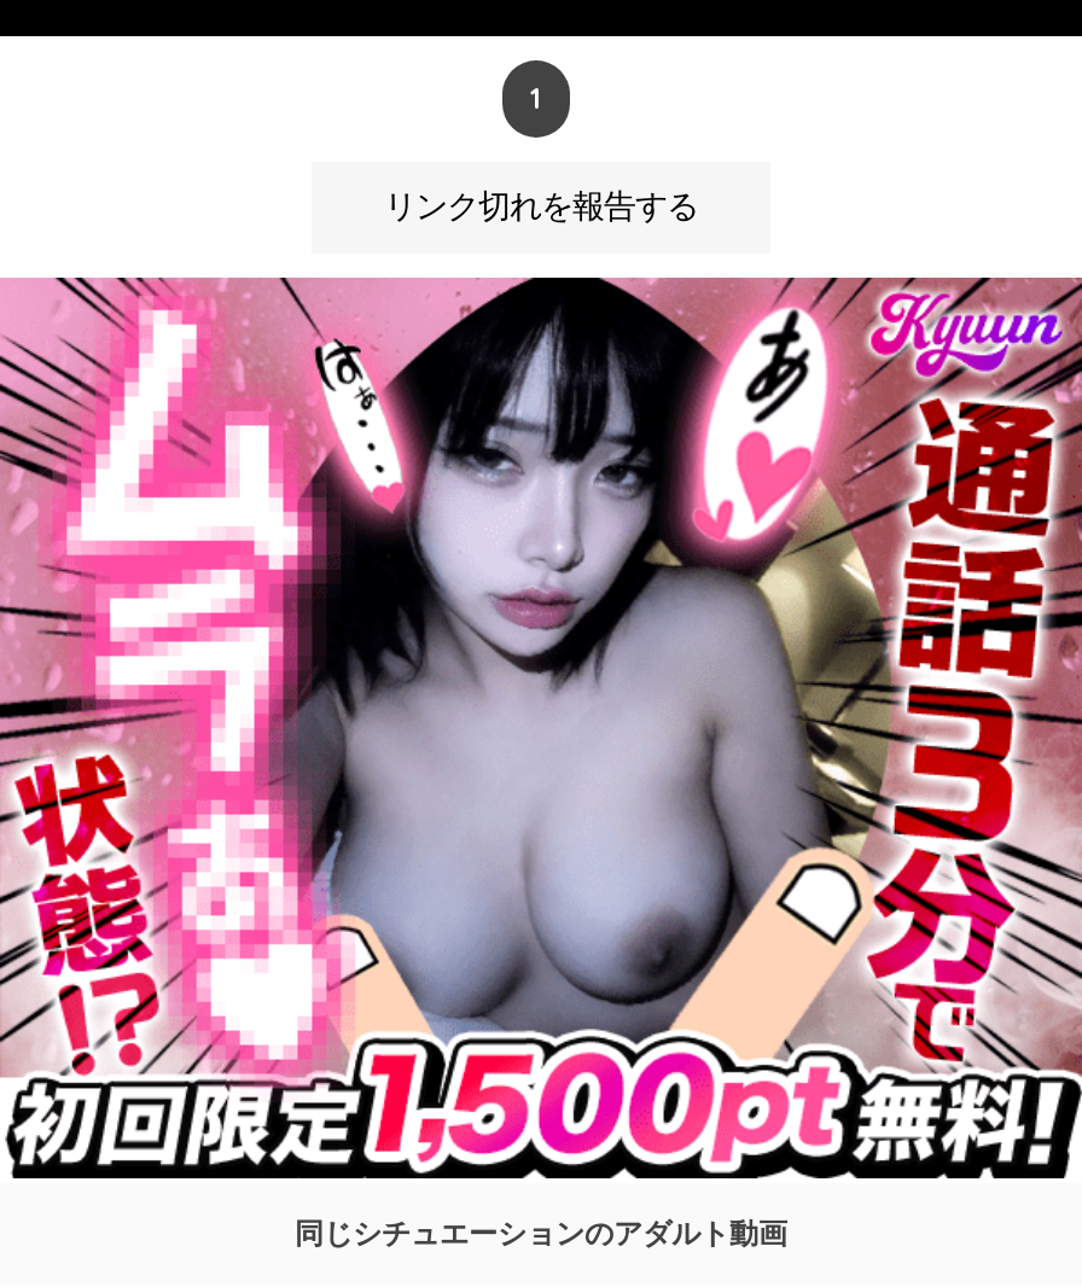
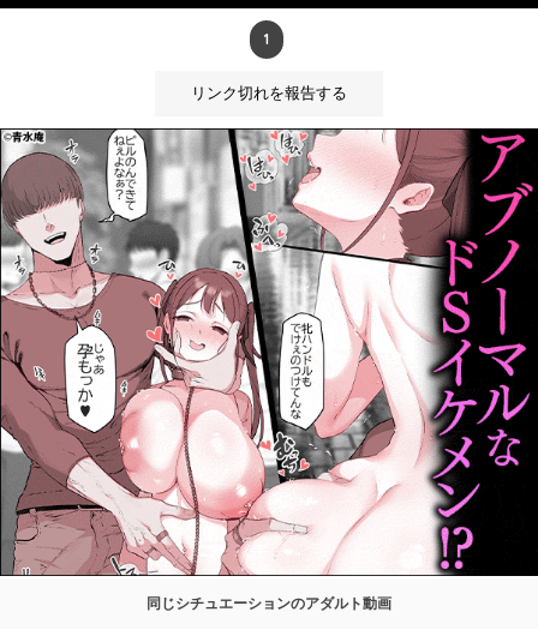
- [image]
+ [image]
